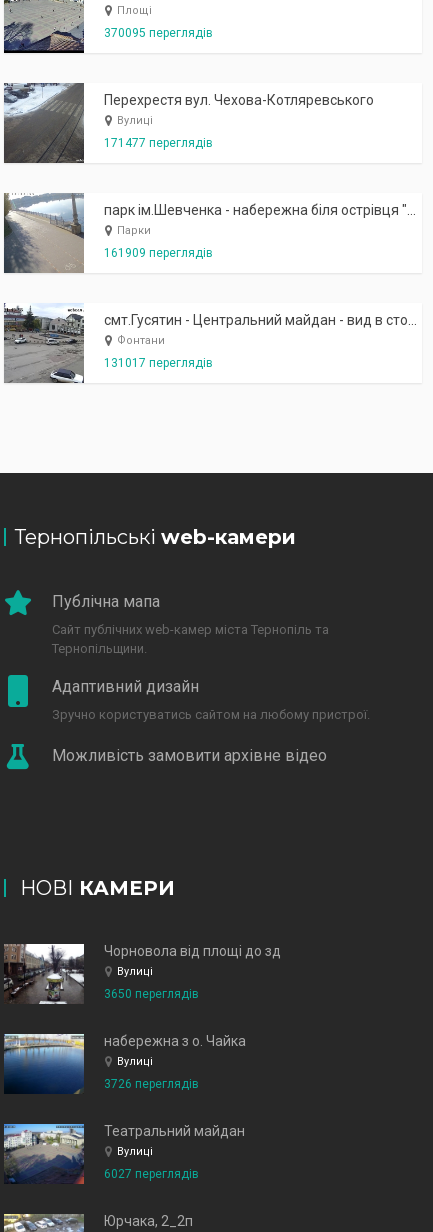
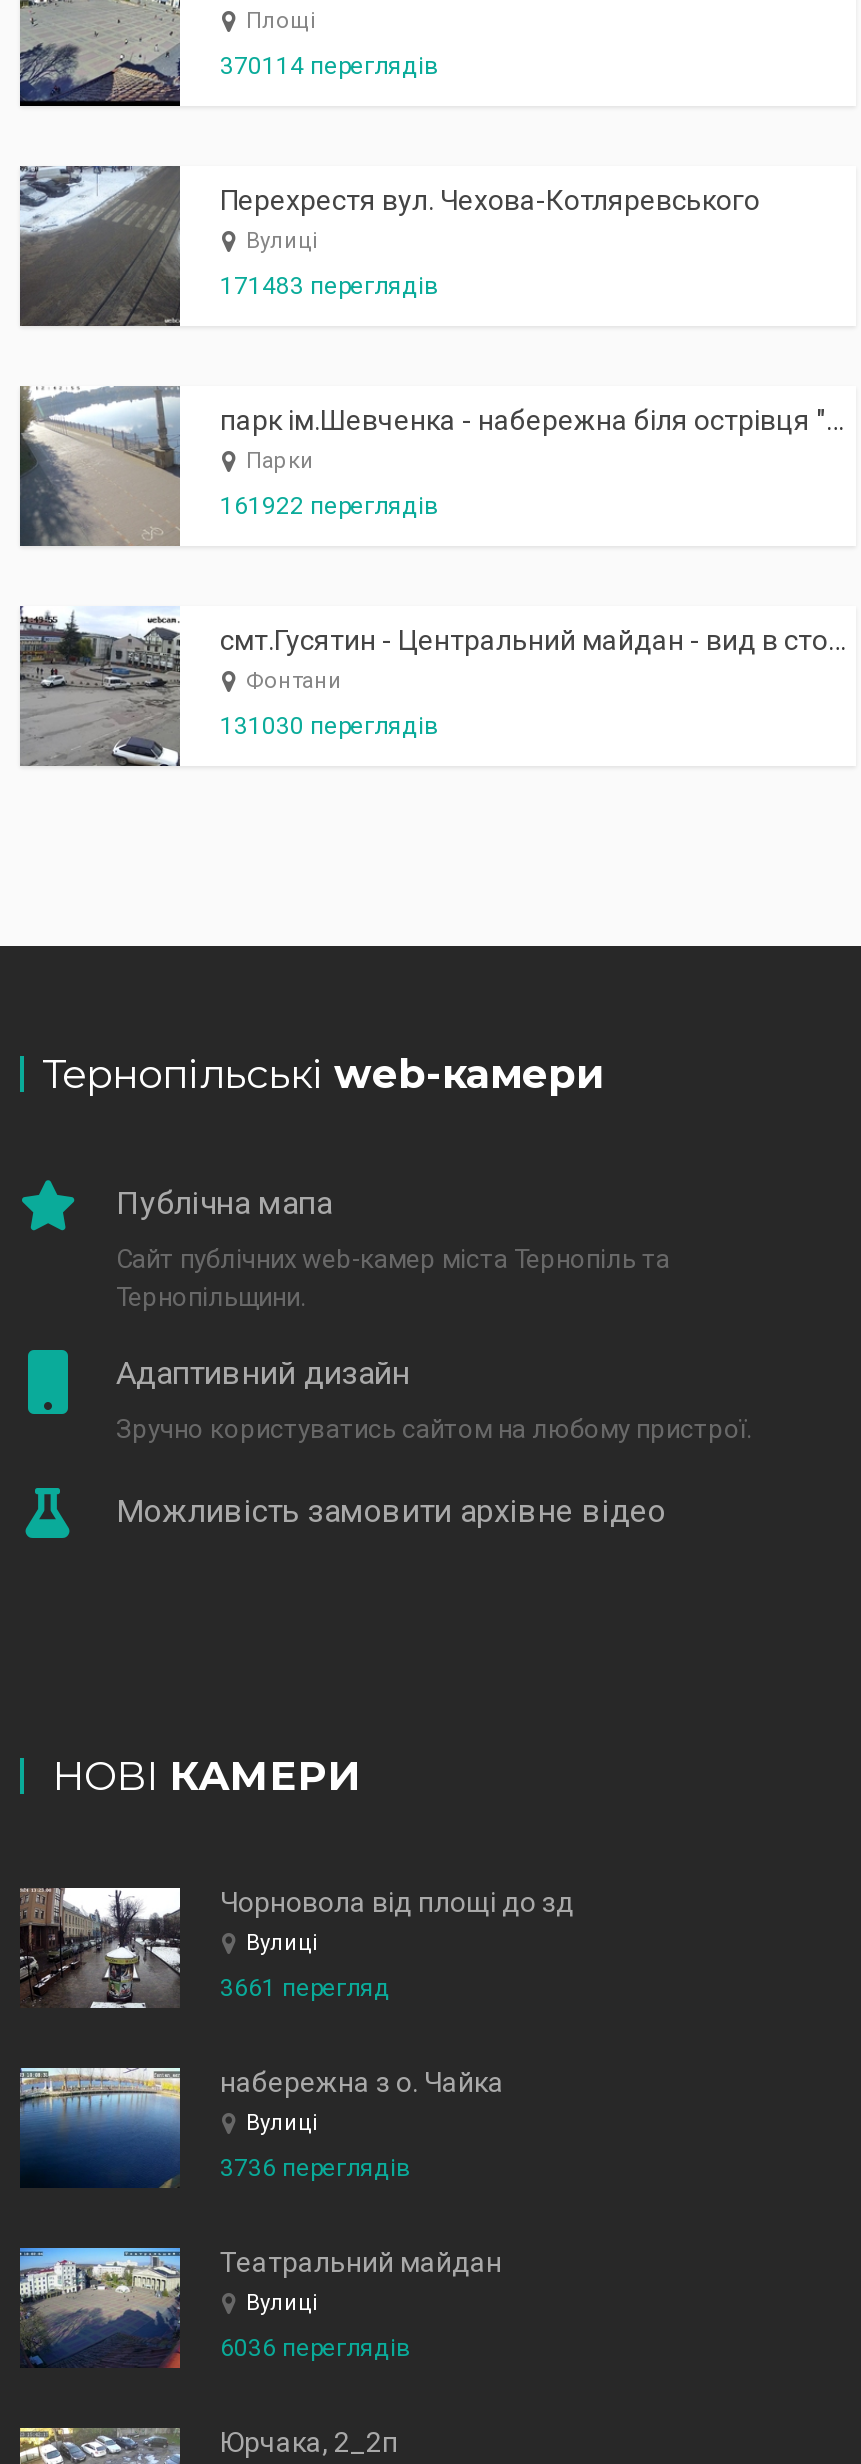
- 370095 переглядів
+ 370114 переглядів

- 171477 переглядів
+ 171483 переглядів

- 161909 переглядів
+ 161922 переглядів

- 131017 переглядів
+ 131030 переглядів

- 3650 переглядів
+ 3661 перегляд

- 3726 переглядів
+ 3736 переглядів

- 6027 переглядів
+ 6036 переглядів
